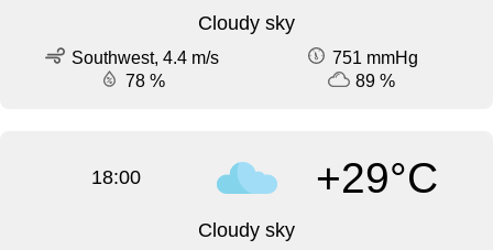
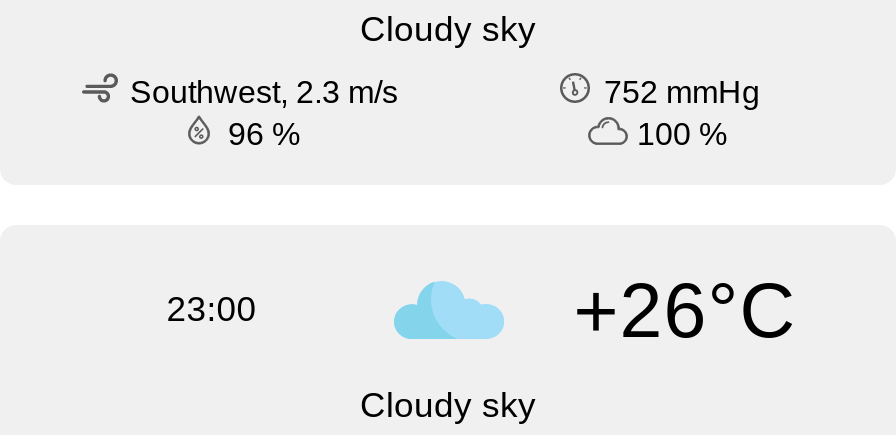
- Southwest, 4.4 m/s
- 751 mmHg
- 78 %
- 89 %
+ Southwest, 2.3 m/s
+ 752 mmHg
+ 96 %
+ 100 %

- 18:00
- +29°C
+ 23:00
+ +26°C
